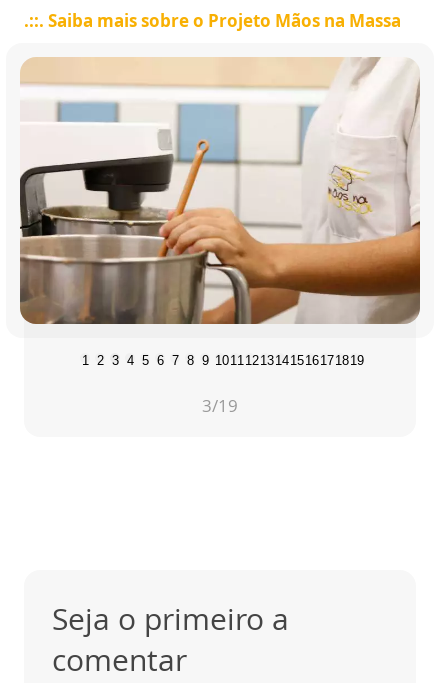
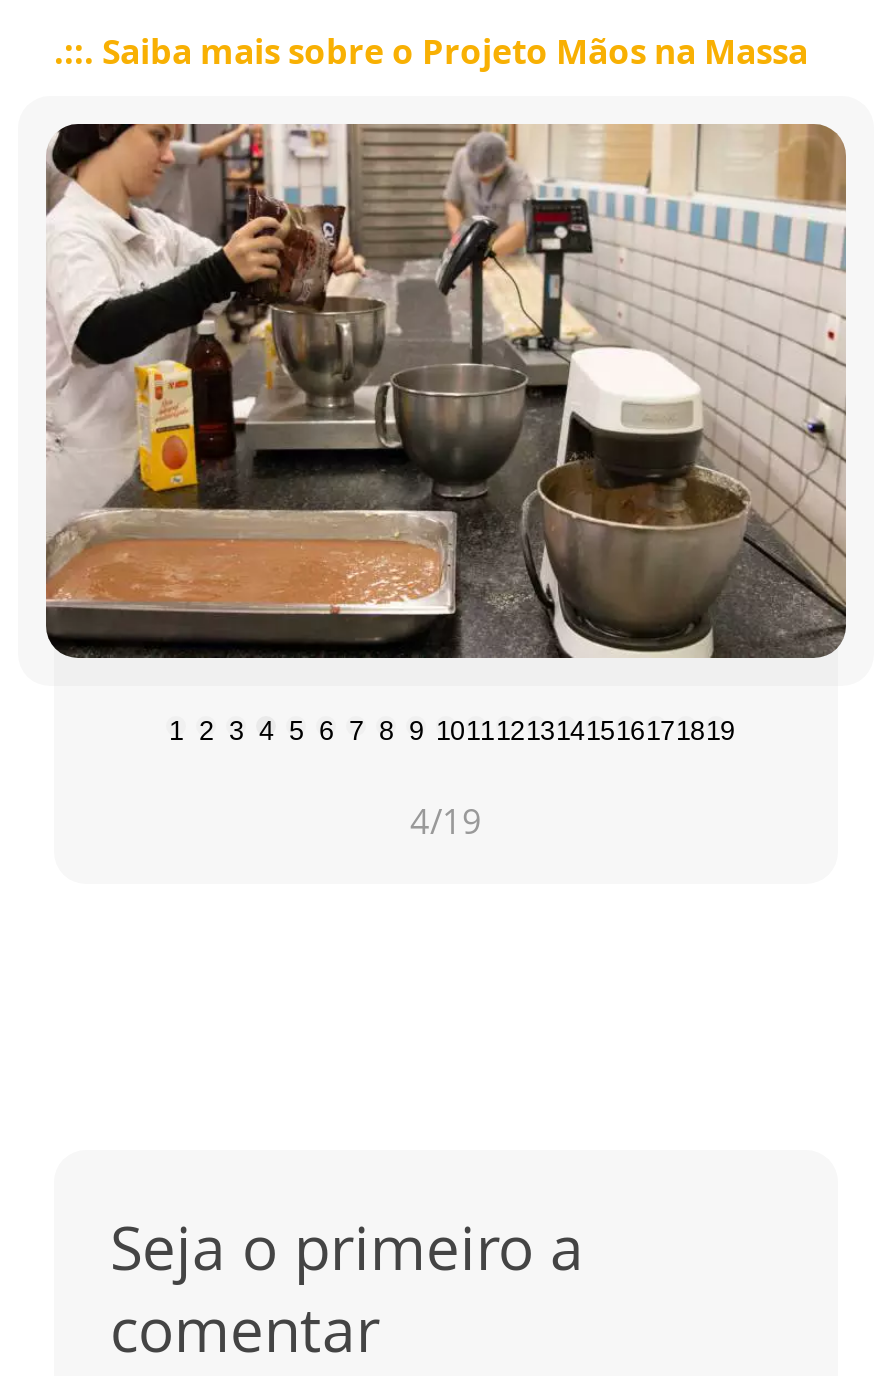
- [image]
+ [image]

- 3/19
+ 4/19
